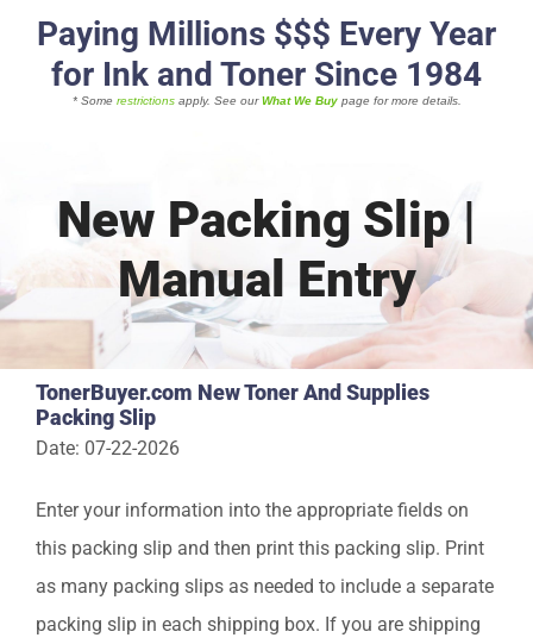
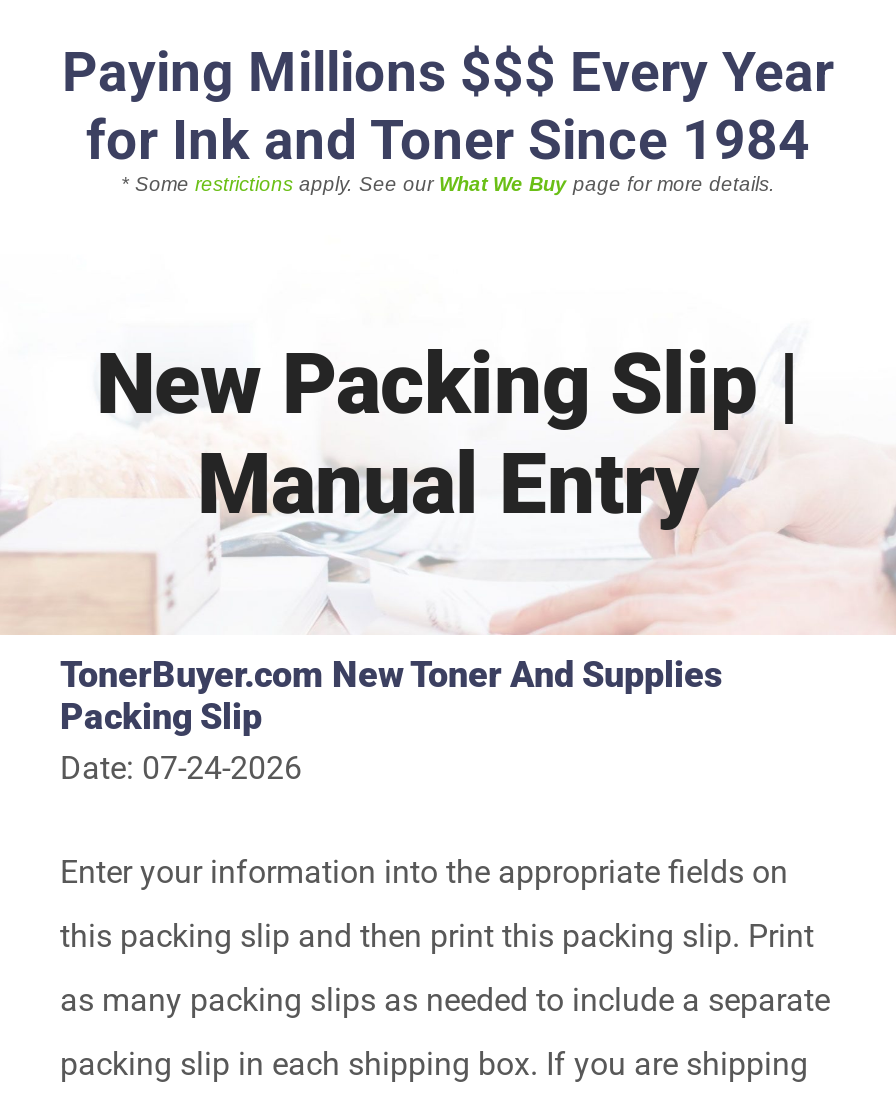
- Date: 07-22-2026
+ Date: 07-24-2026
